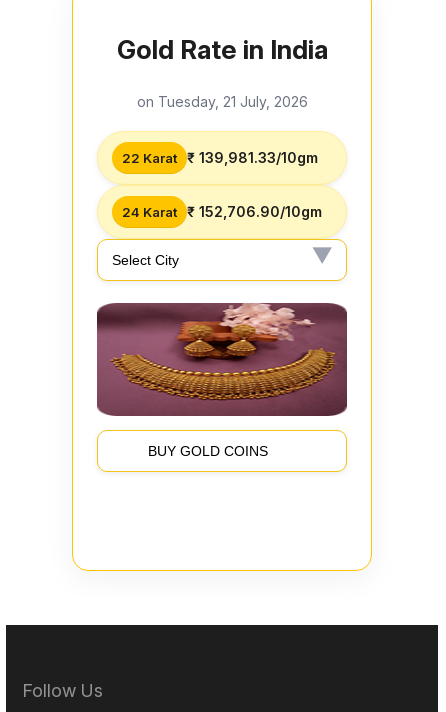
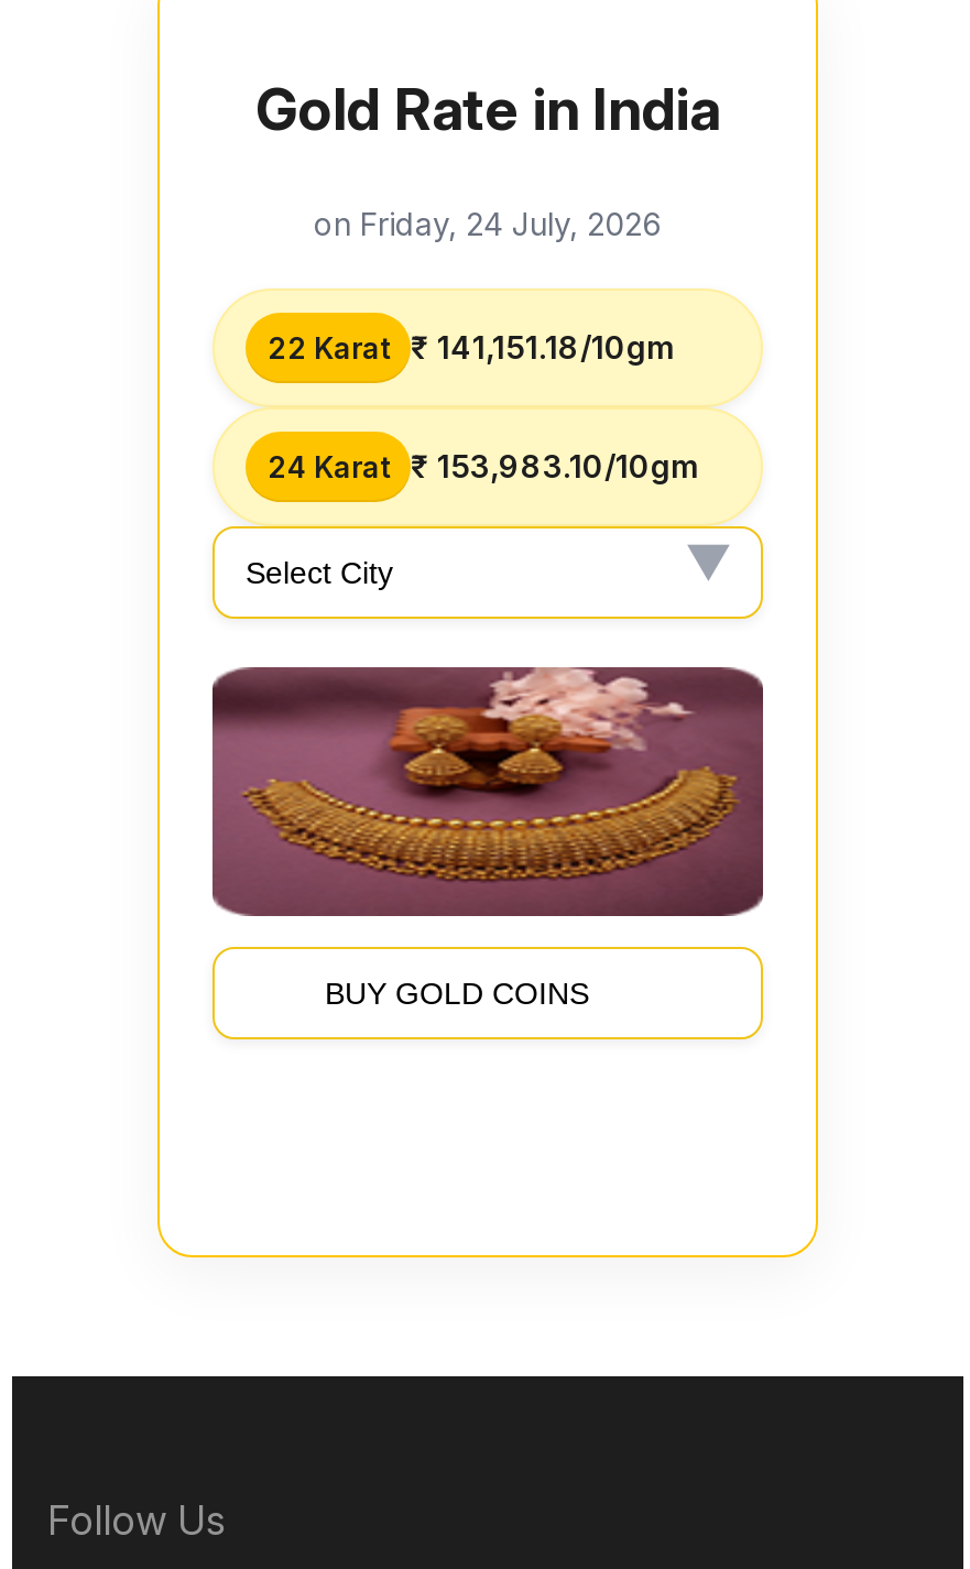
- on Tuesday, 21 July, 2026
+ on Friday, 24 July, 2026

- 22 Karat ₹ 139,981.33/10gm
+ 22 Karat ₹ 141,151.18/10gm

- 24 Karat ₹ 152,706.90/10gm
+ 24 Karat ₹ 153,983.10/10gm
